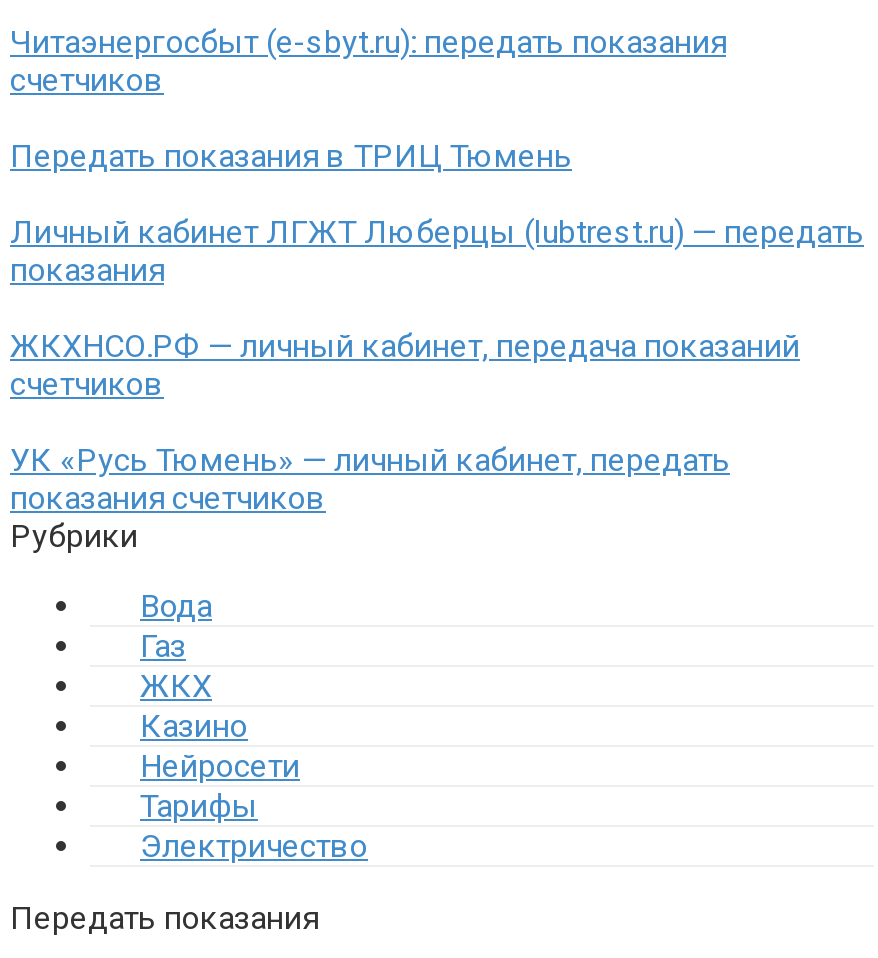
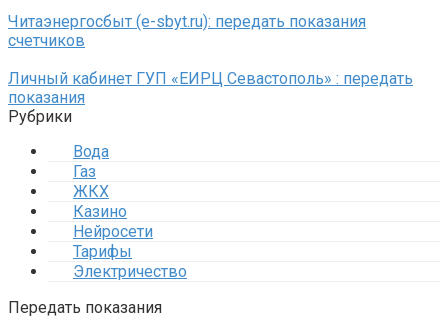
- Передать показания в ТРИЦ Тюмень
- Личный кабинет ЛГЖТ Люберцы (lubtrest.ru) — передать
+ Личный кабинет ГУП «ЕИРЦ Севастополь» : передать

- ЖКХНСО.РФ — личный кабинет, передача показаний
- счетчиков
- УК «Русь Тюмень» — личный кабинет, передать
- показания счетчиков
